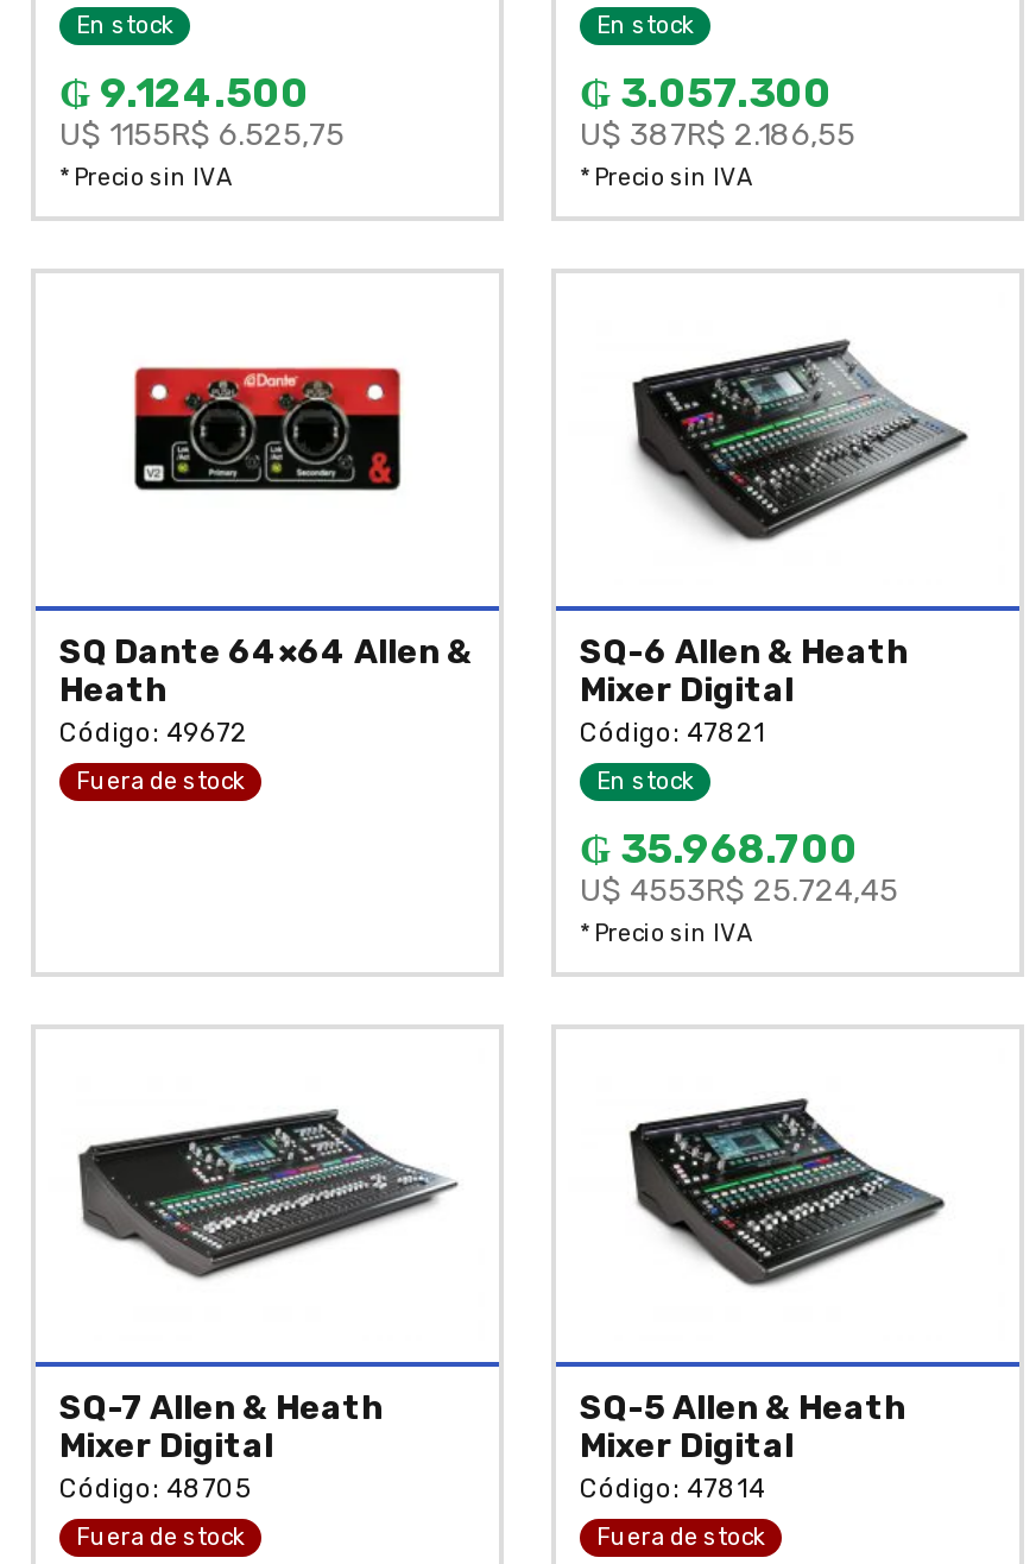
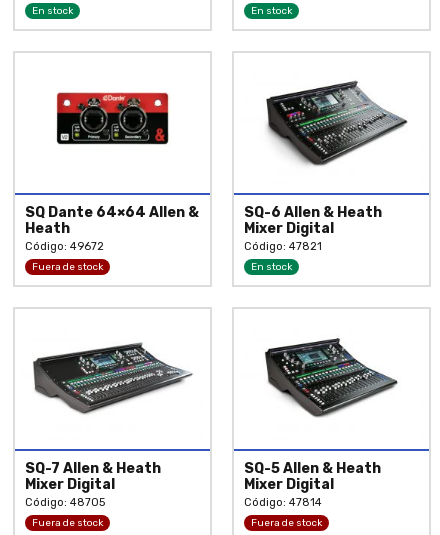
- ₲ 9.124.500
- U$ 1155R$ 6.525,75
- * Precio sin IVA

- ₲ 3.057.300
- U$ 387R$ 2.186,55
- * Precio sin IVA

- ₲ 35.968.700
- U$ 4553R$ 25.724,45
- * Precio sin IVA
